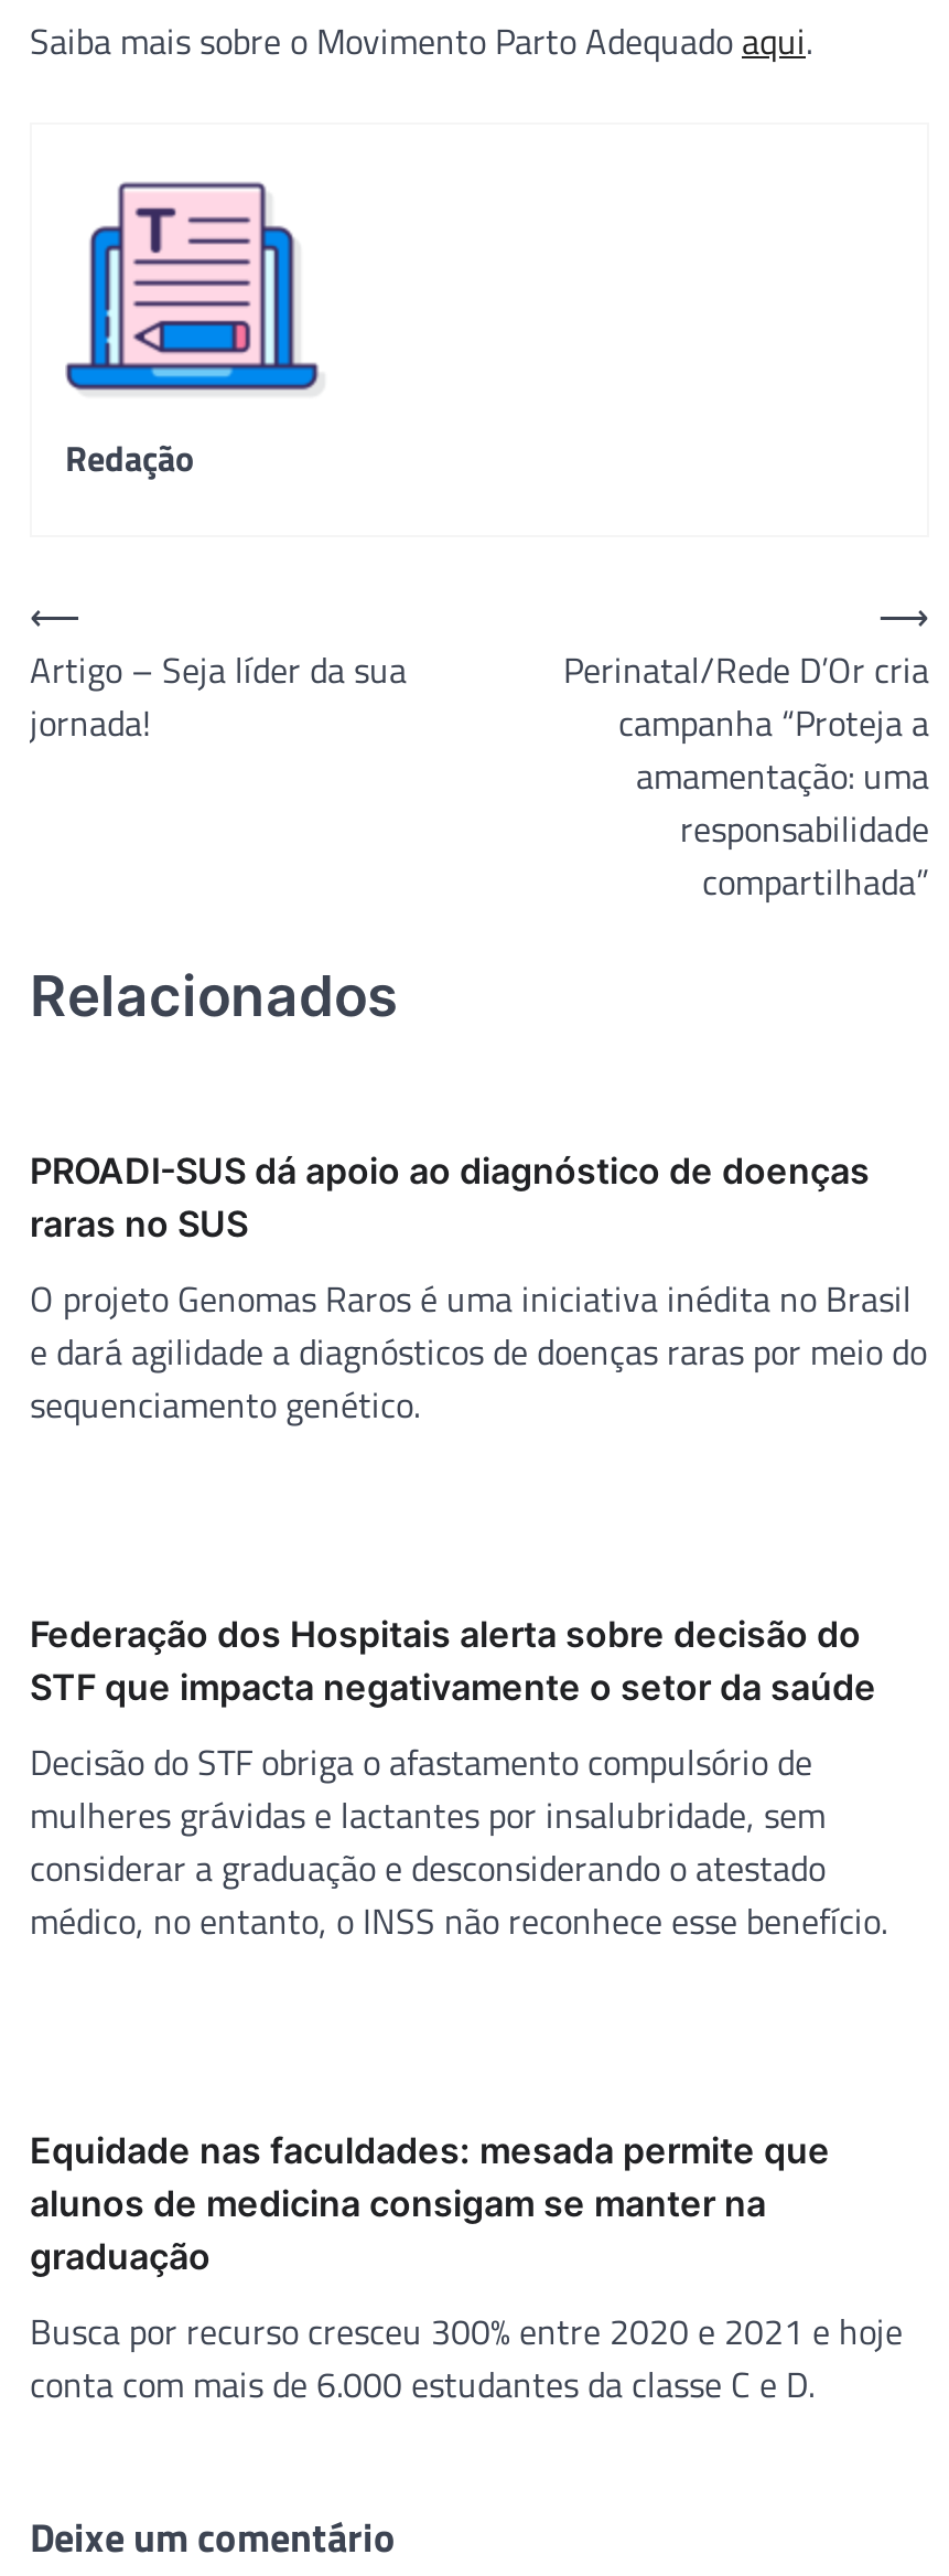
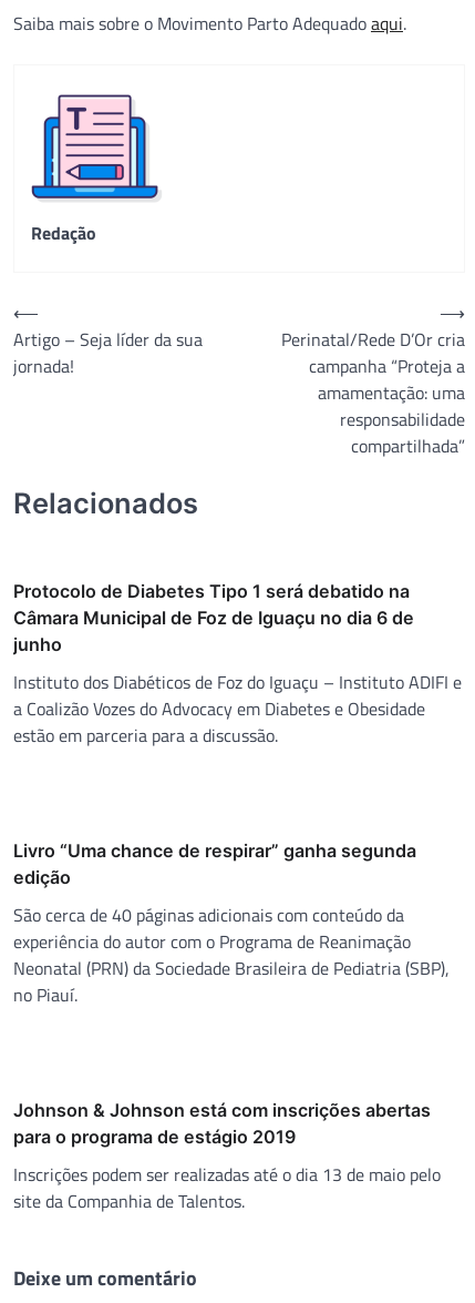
- PROADI-SUS dá apoio ao diagnóstico de doenças
- raras no SUS
+ Protocolo de Diabetes Tipo 1 será debatido na
+ Câmara Municipal de Foz de Iguaçu no dia 6 de
+ junho

- O projeto Genomas Raros é uma iniciativa inédita no Brasil
- e dará agilidade a diagnósticos de doenças raras por meio do
- sequenciamento genético.
+ Instituto dos Diabéticos de Foz do Iguaçu – Instituto ADIFI e
+ a Coalizão Vozes do Advocacy em Diabetes e Obesidade
+ estão em parceria para a discussão.

- Federação dos Hospitais alerta sobre decisão do
- STF que impacta negativamente o setor da saúde
+ Livro “Uma chance de respirar” ganha segunda
+ edição

- Decisão do STF obriga o afastamento compulsório de
- mulheres grávidas e lactantes por insalubridade, sem
- considerar a graduação e desconsiderando o atestado
- médico, no entanto, o INSS não reconhece esse benefício.
+ São cerca de 40 páginas adicionais com conteúdo da
+ experiência do autor com o Programa de Reanimação
+ Neonatal (PRN) da Sociedade Brasileira de Pediatria (SBP),
+ no Piauí.

- Equidade nas faculdades: mesada permite que
- alunos de medicina consigam se manter na
- graduação
+ Johnson & Johnson está com inscrições abertas
+ para o programa de estágio 2019

- Busca por recurso cresceu 300% entre 2020 e 2021 e hoje
- conta com mais de 6.000 estudantes da classe C e D.
+ Inscrições podem ser realizadas até o dia 13 de maio pelo
+ site da Companhia de Talentos.
